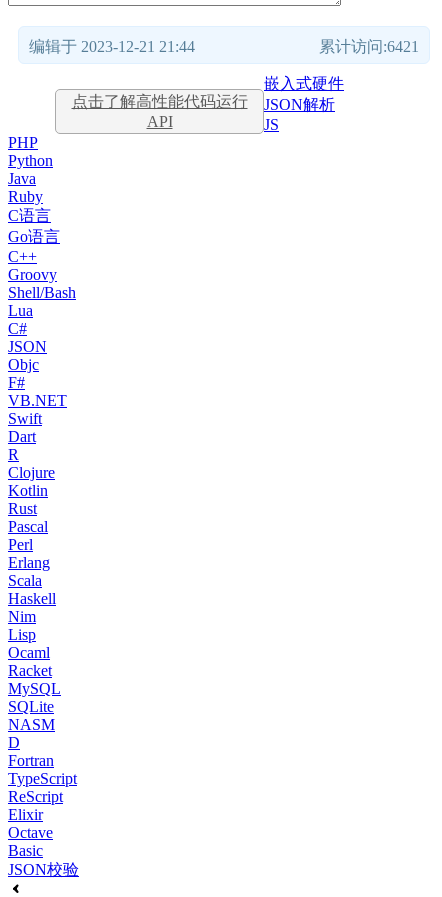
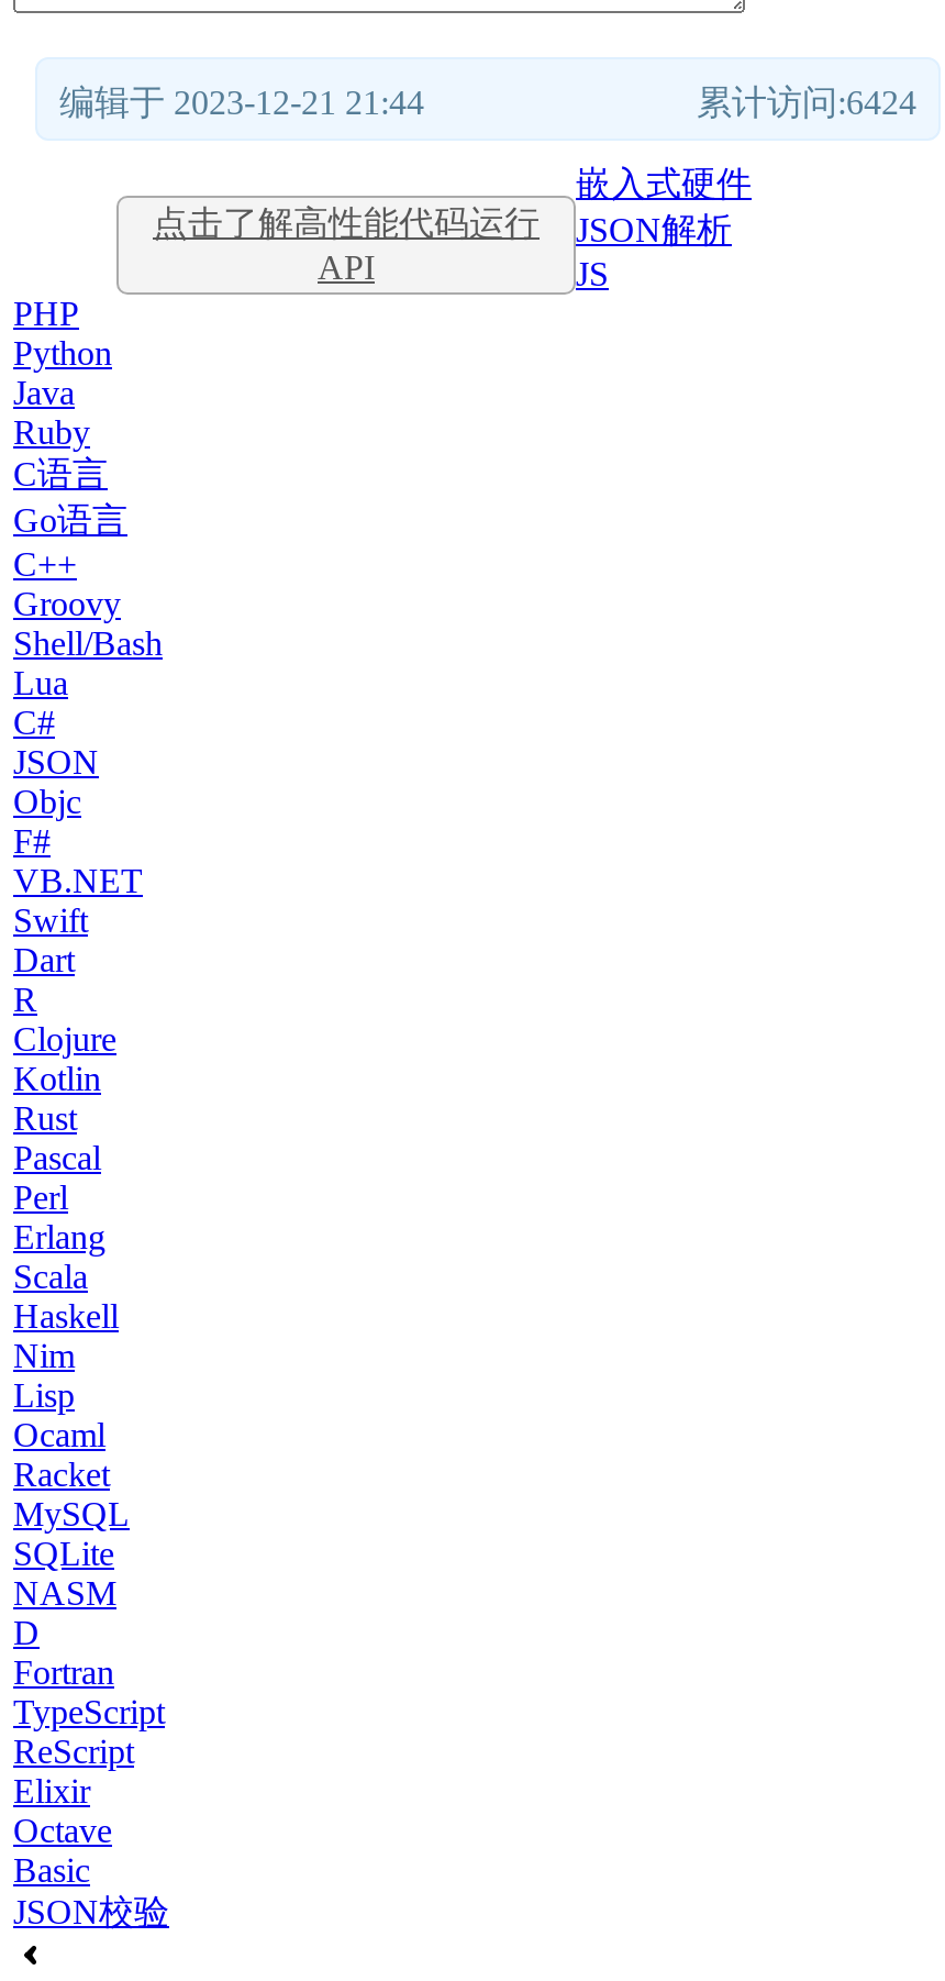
- 累计访问:6421
+ 累计访问:6424
